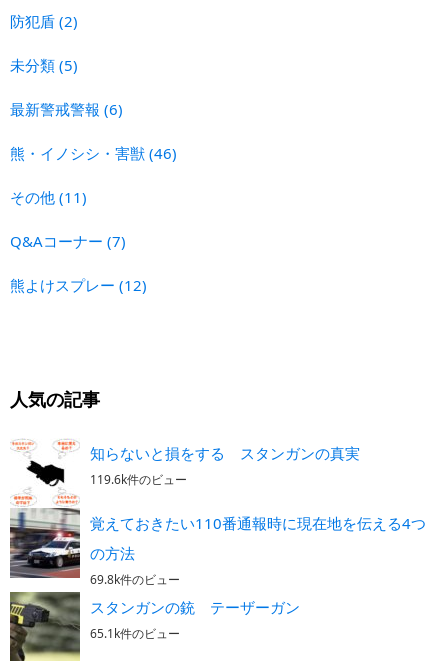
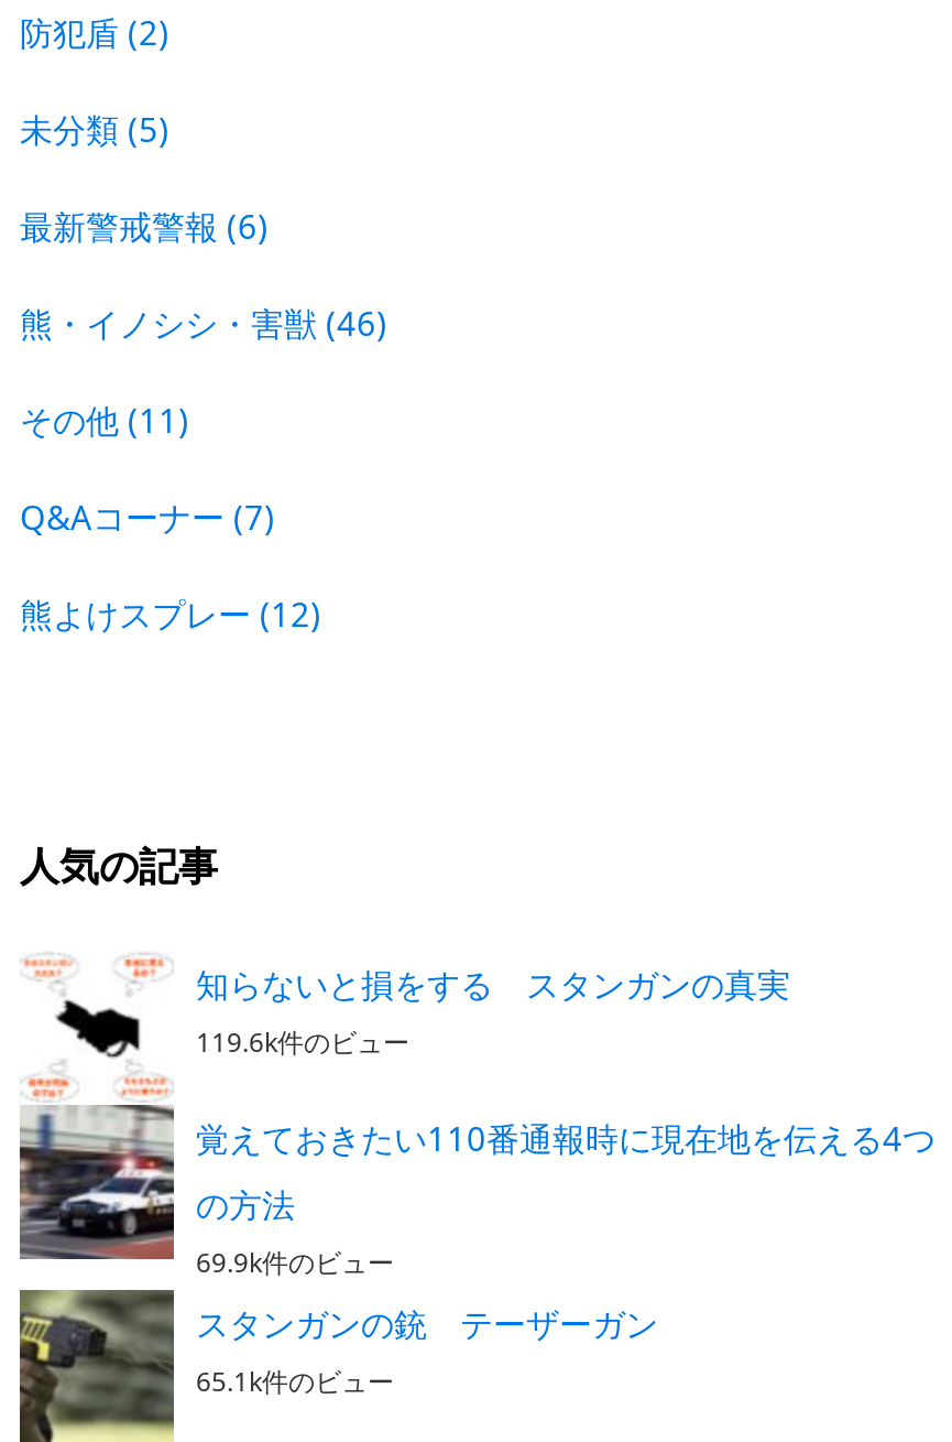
- 69.8k件のビュー
+ 69.9k件のビュー
